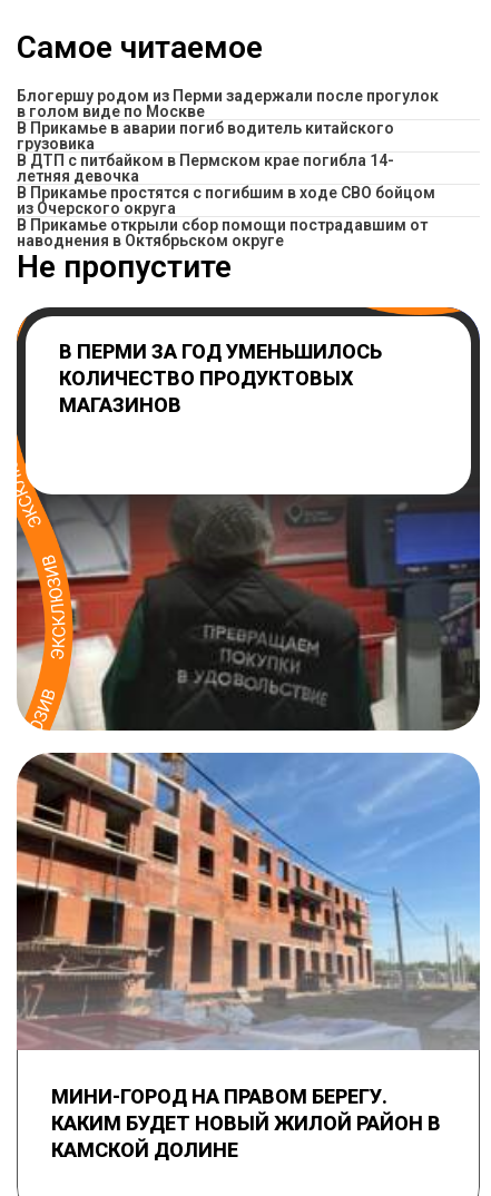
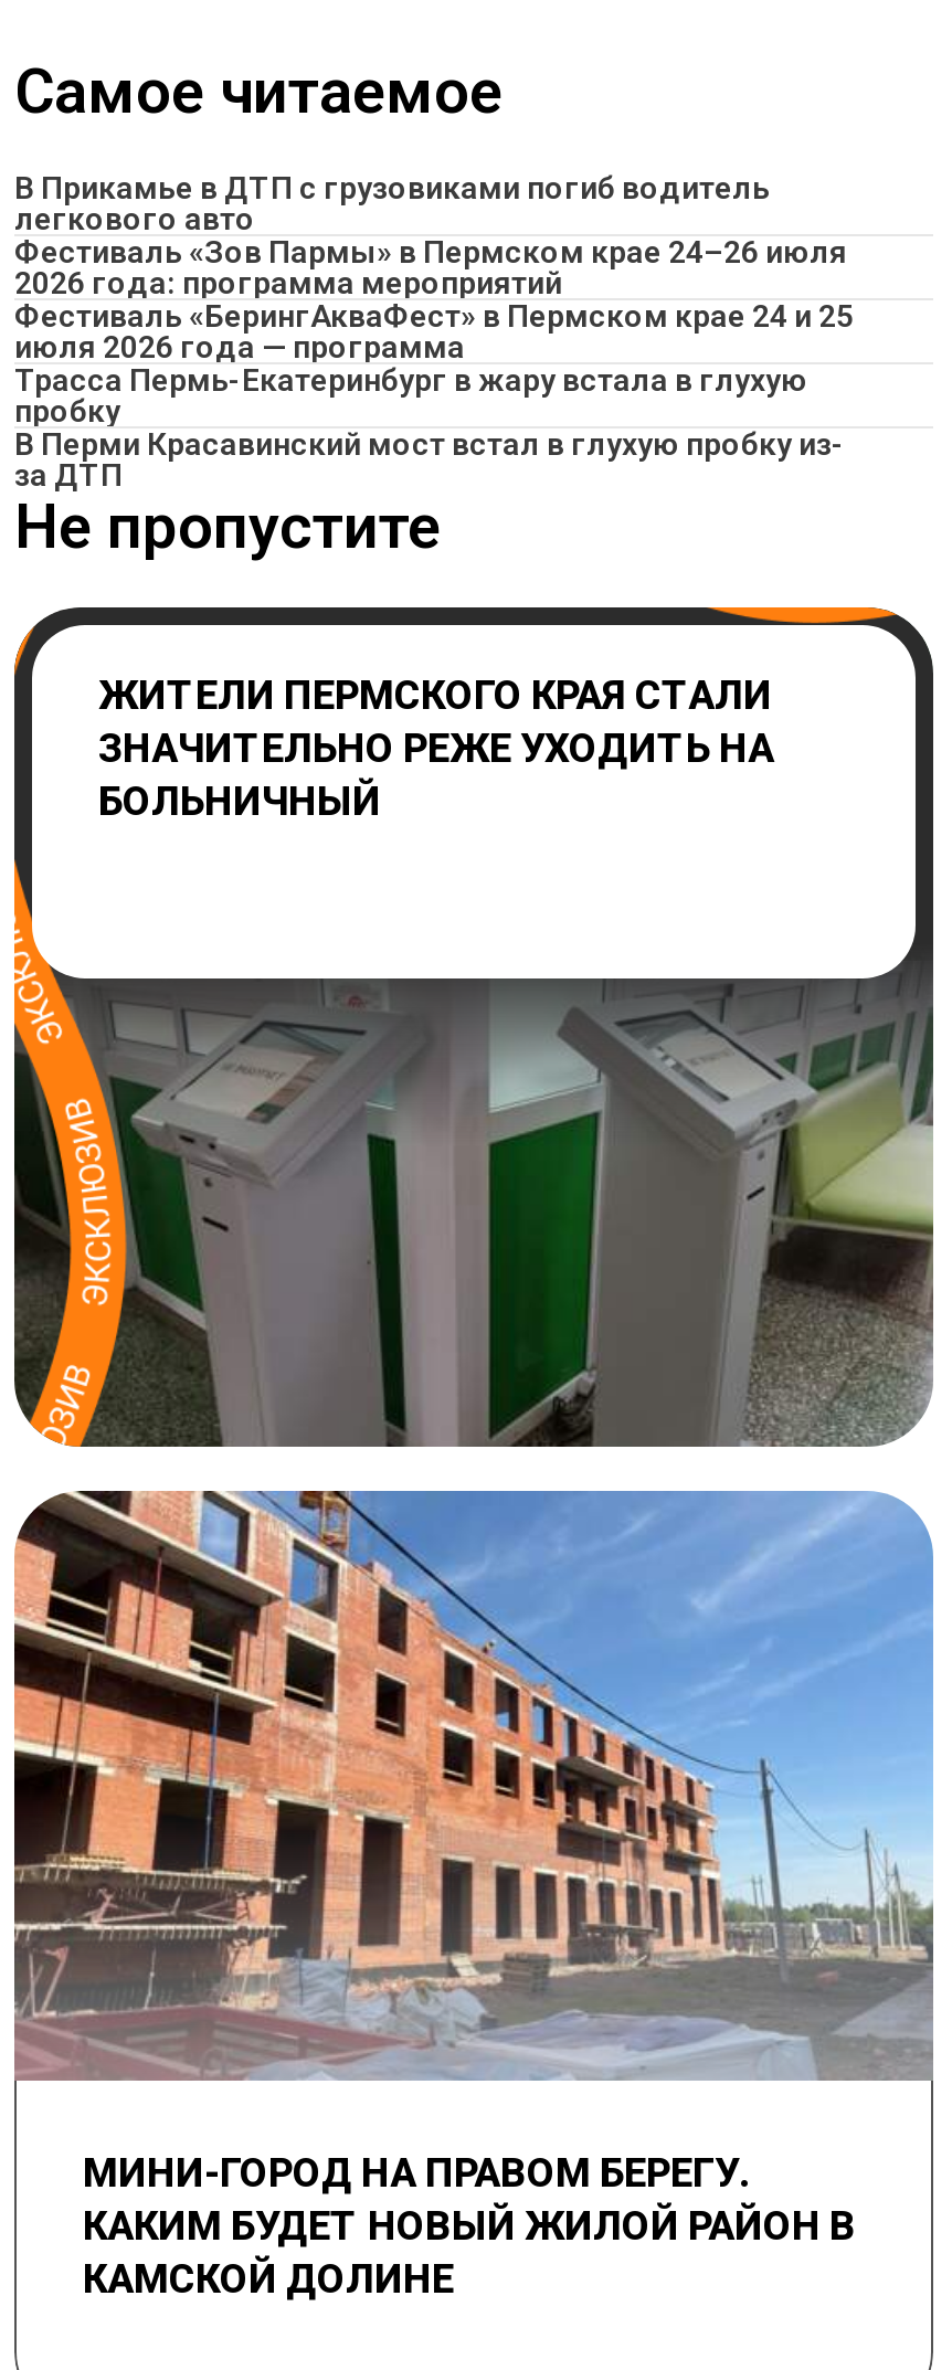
- Блогершу родом из Перми задержали после прогулок
- в голом виде по Москве
- В Прикамье в аварии погиб водитель китайского
- грузовика
- В ДТП с питбайком в Пермском крае погибла 14-
- летняя девочка
- В Прикамье простятся с погибшим в ходе СВО бойцом
- из Очерского округа
- В Прикамье открыли сбор помощи пострадавшим от
- наводнения в Октябрьском округе
+ В Прикамье в ДТП с грузовиками погиб водитель
+ легкового авто
+ Фестиваль «Зов Пармы» в Пермском крае 24–26 июля
+ 2026 года: программа мероприятий
+ Фестиваль «БерингАкваФест» в Пермском крае 24 и 25
+ июля 2026 года — программа
+ Трасса Пермь-Екатеринбург в жару встала в глухую
+ пробку
+ В Перми Красавинский мост встал в глухую пробку из-
+ за ДТП

- В ПЕРМИ ЗА ГОД УМЕНЬШИЛОСЬ
- КОЛИЧЕСТВО ПРОДУКТОВЫХ
- МАГАЗИНОВ
+ ЖИТЕЛИ ПЕРМСКОГО КРАЯ СТАЛИ
+ ЗНАЧИТЕЛЬНО РЕЖЕ УХОДИТЬ НА
+ БОЛЬНИЧНЫЙ

- [image]
+ [image]
